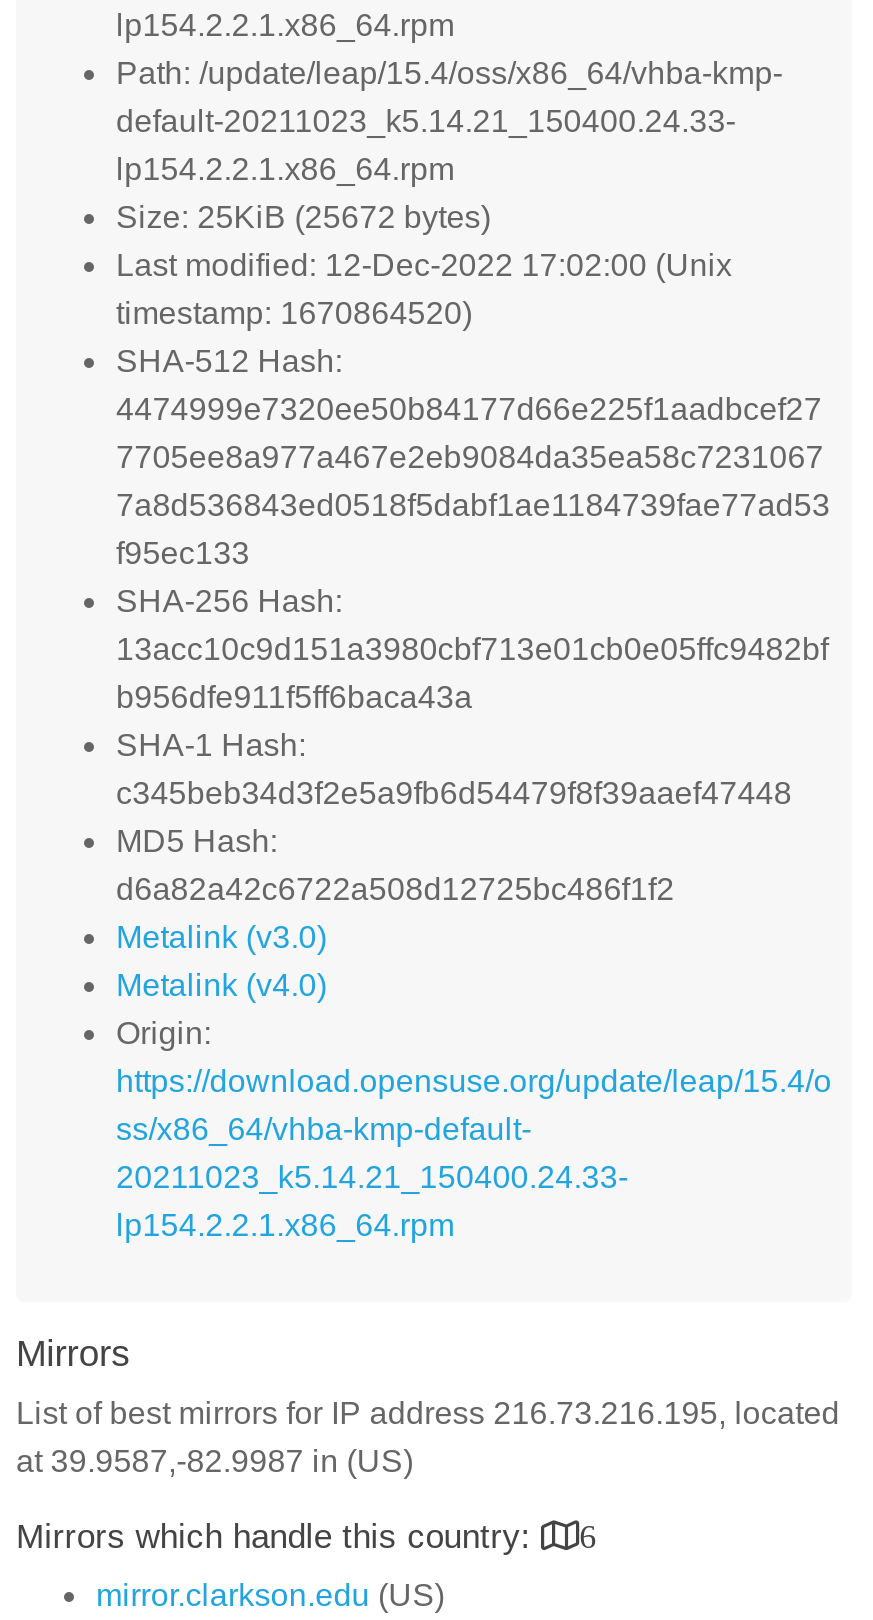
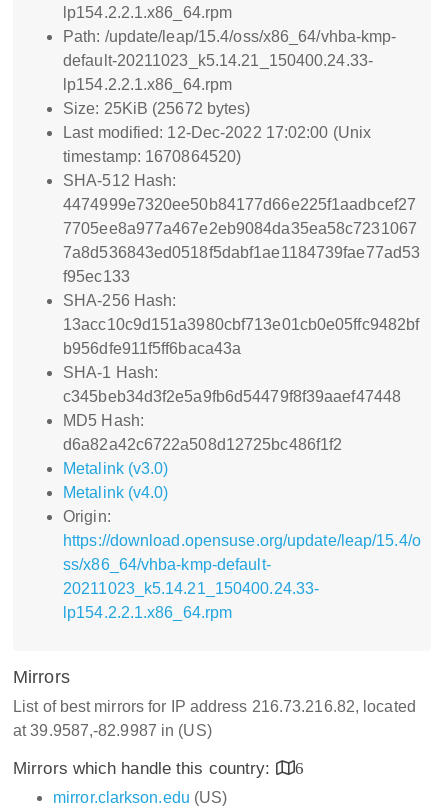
- List of best mirrors for IP address 216.73.216.195, located
+ List of best mirrors for IP address 216.73.216.82, located
